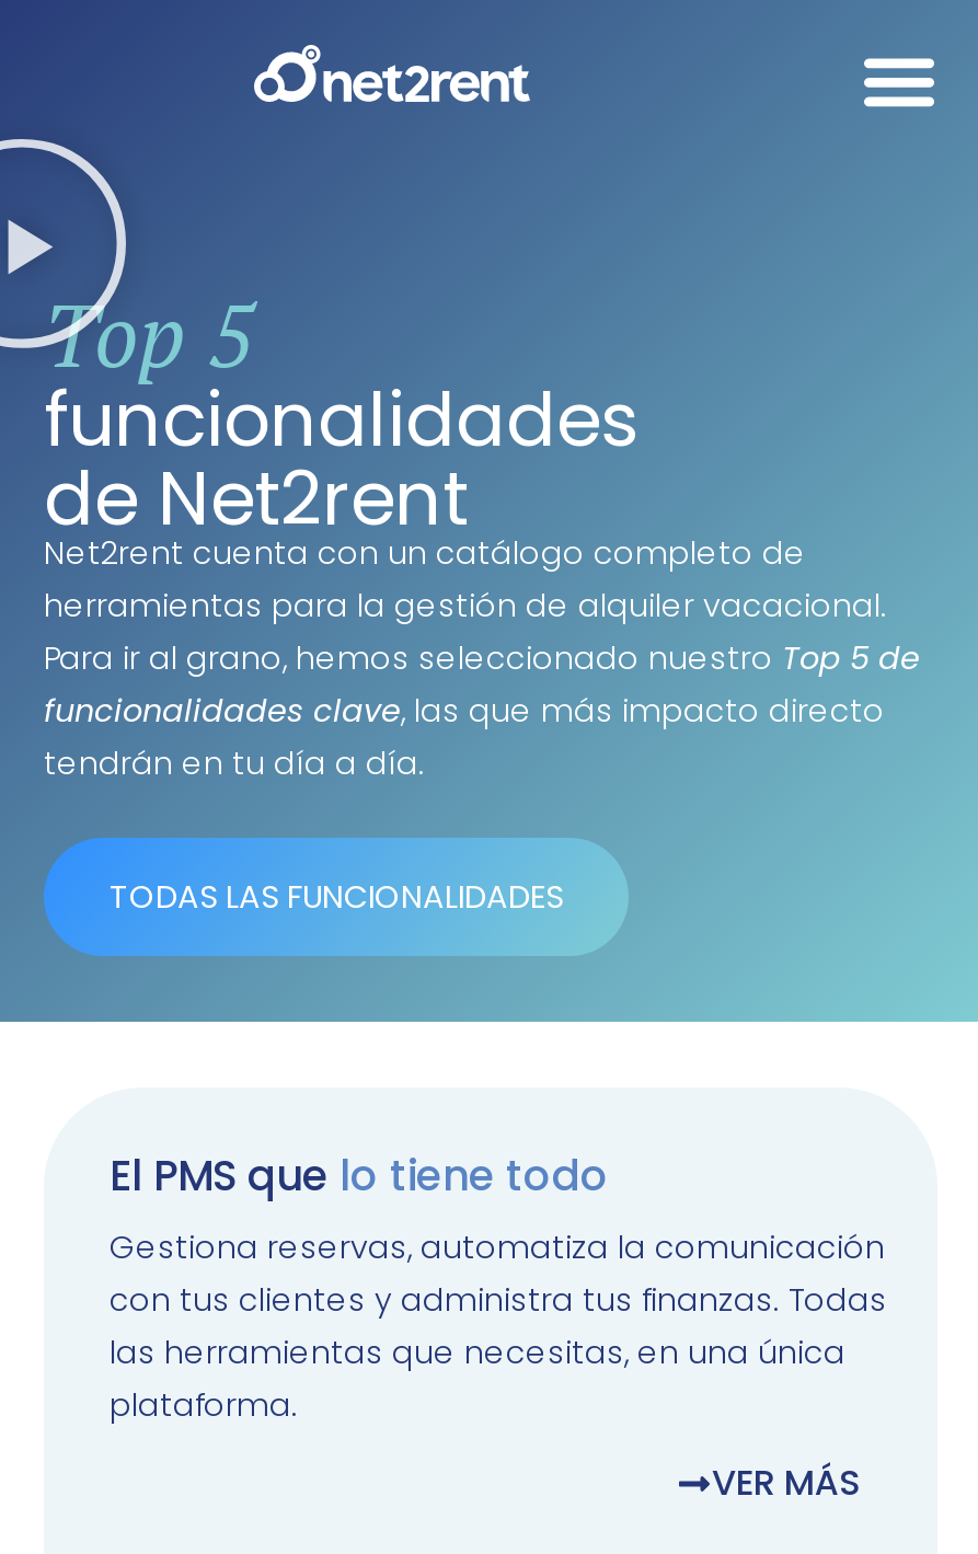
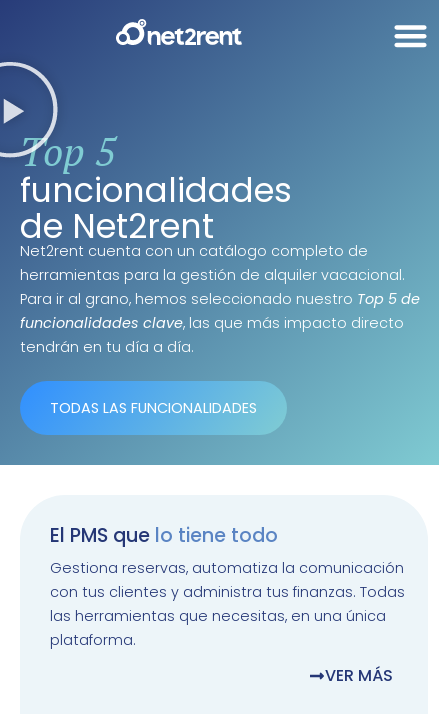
- El PMS que
+ El PMS que l o tiene todo
